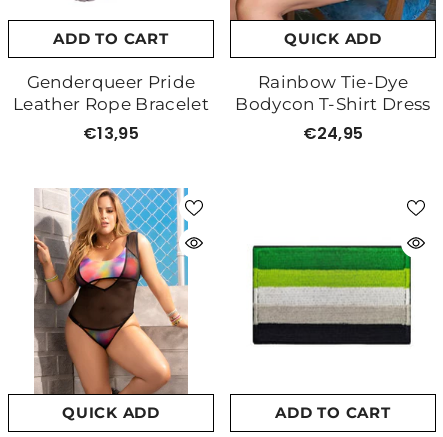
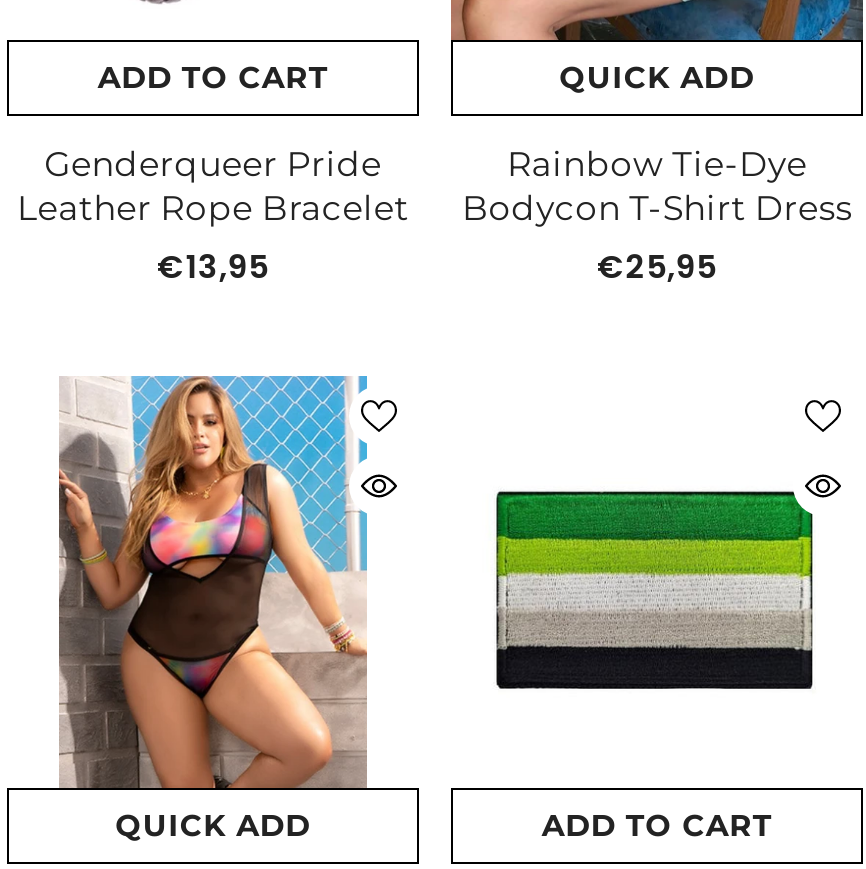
- €24,95
+ €25,95
